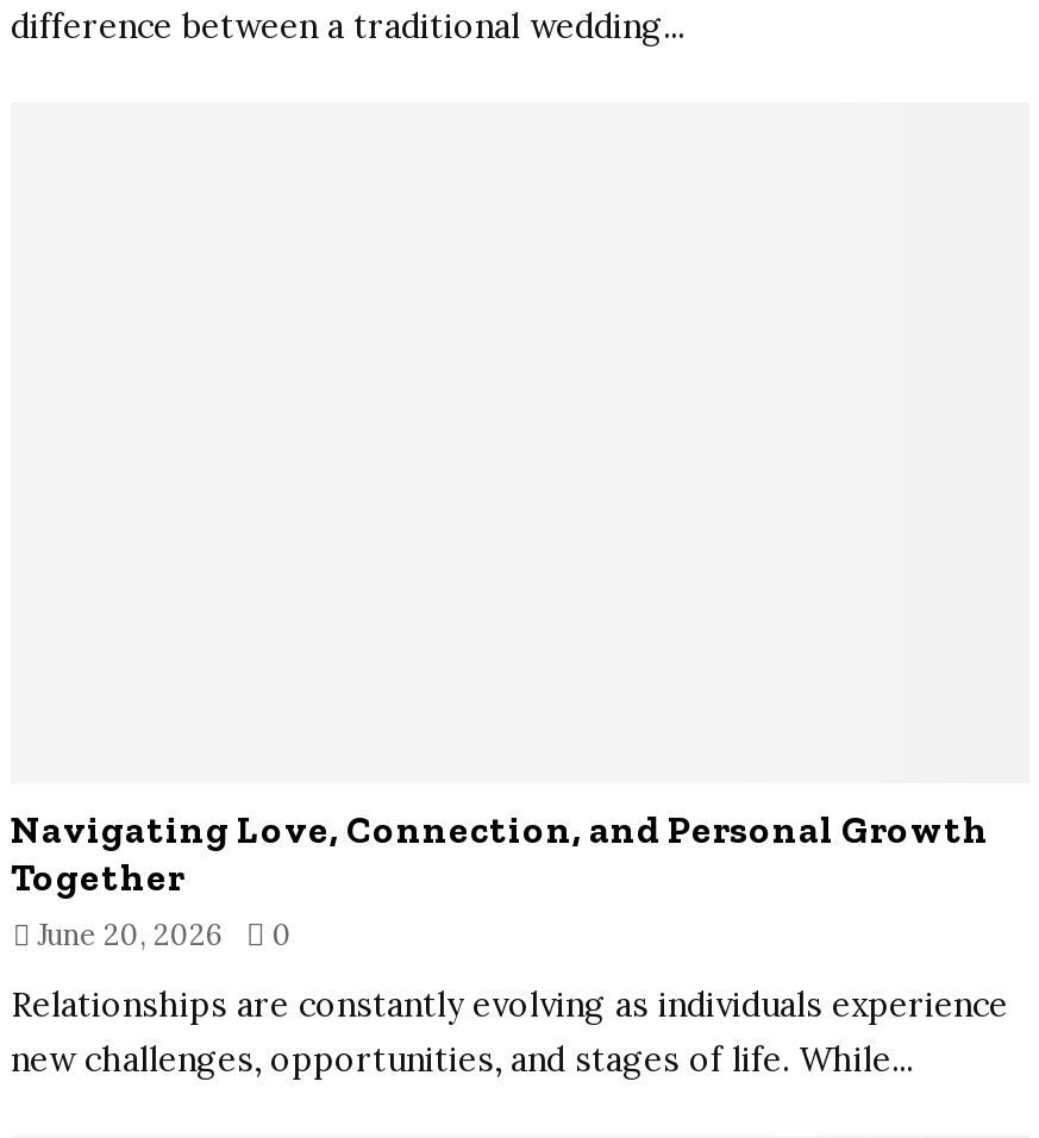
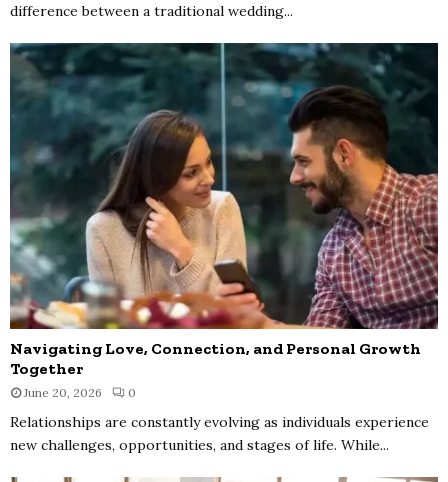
+ [image]
